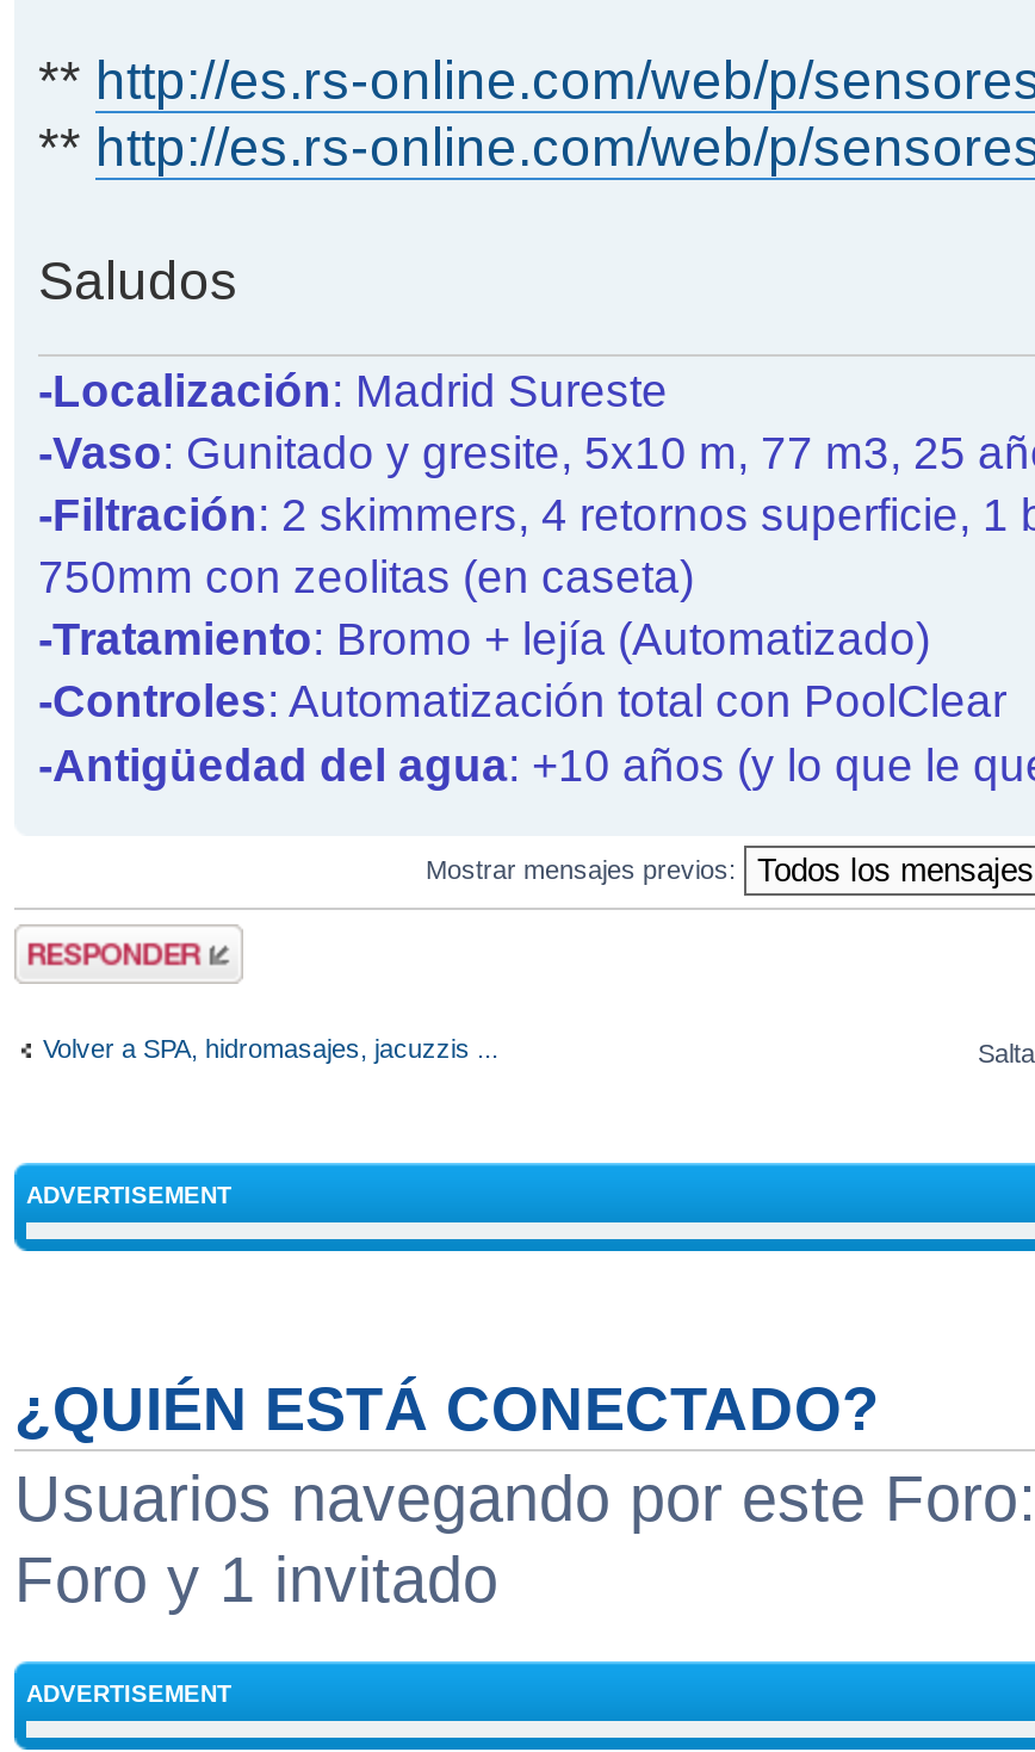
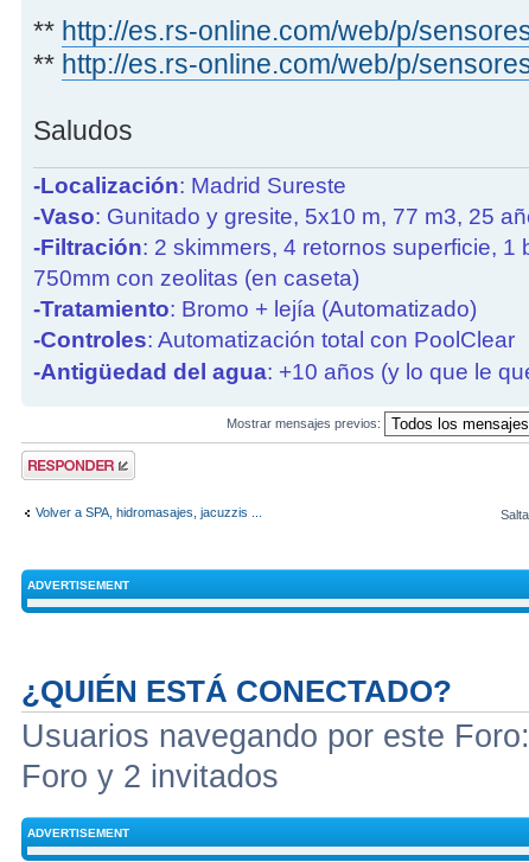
- Foro y 1 invitado
+ Foro y 2 invitados
